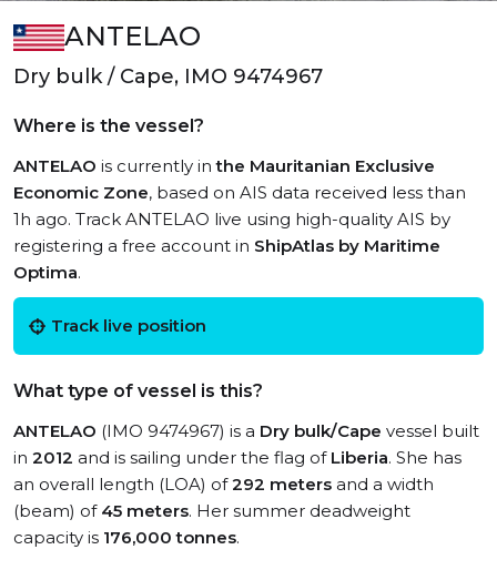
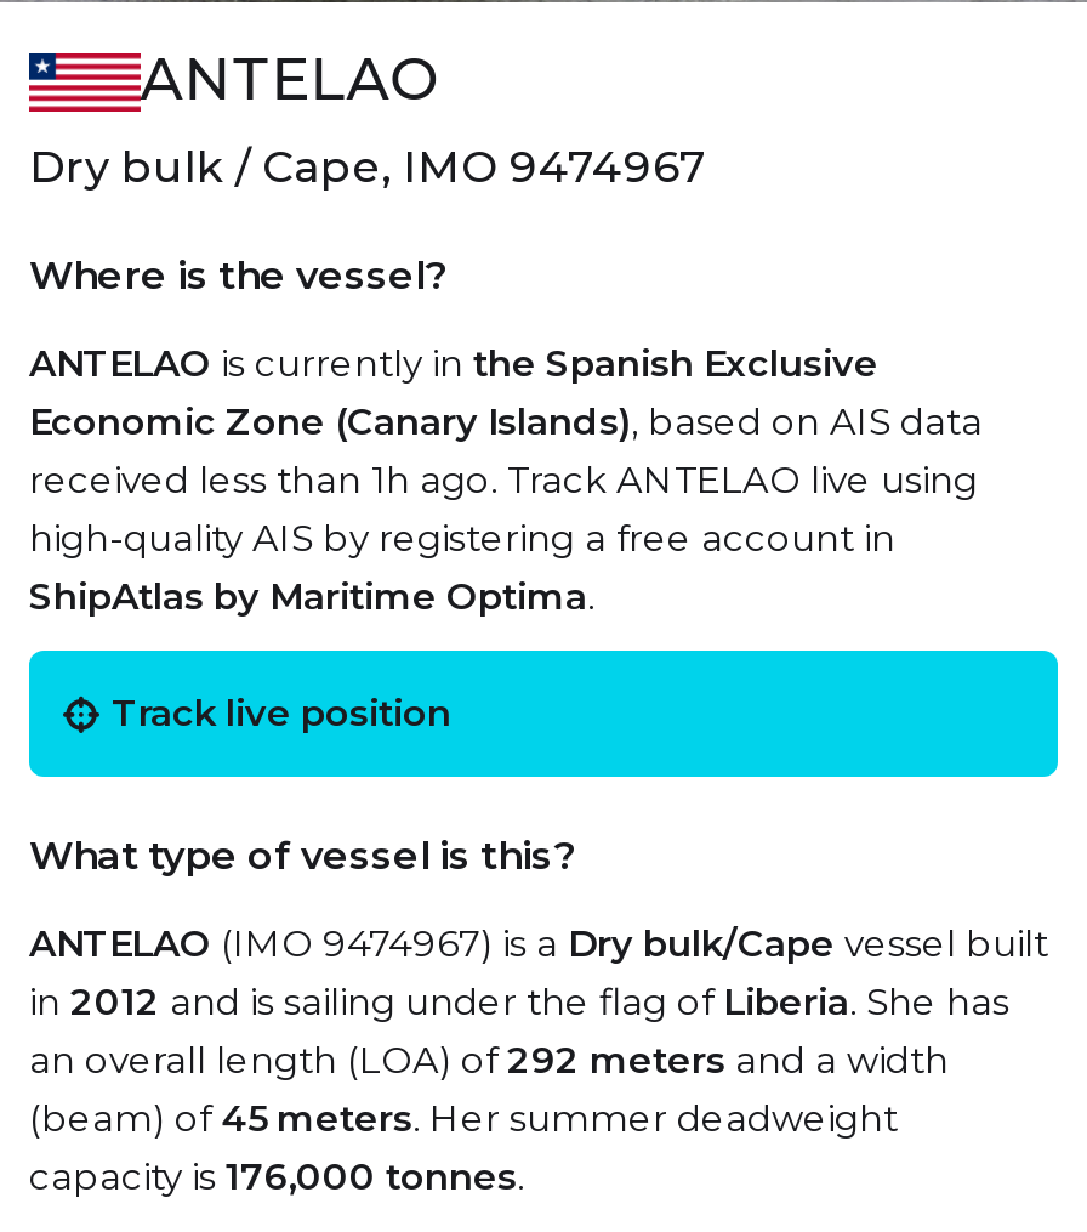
- ANTELAO is currently in the Mauritanian Exclusive
- Economic Zone, based on AIS data received less than
- 1h ago. Track ANTELAO live using high-quality AIS by
- registering a free account in ShipAtlas by Maritime
- Optima.
+ ANTELAO is currently in the Spanish Exclusive
+ Economic Zone (Canary Islands), based on AIS data
+ received less than 1h ago. Track ANTELAO live using
+ high-quality AIS by registering a free account in
+ ShipAtlas by Maritime Optima.
